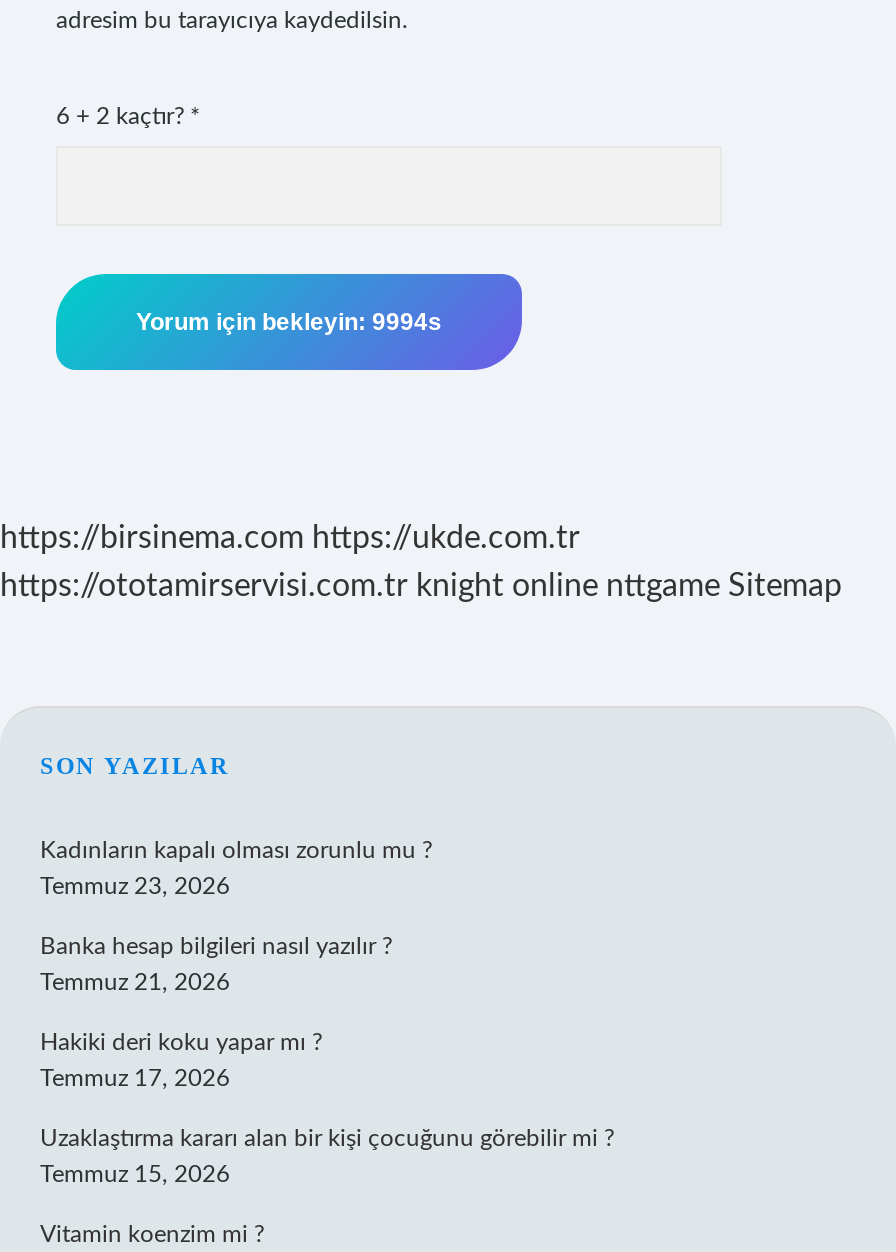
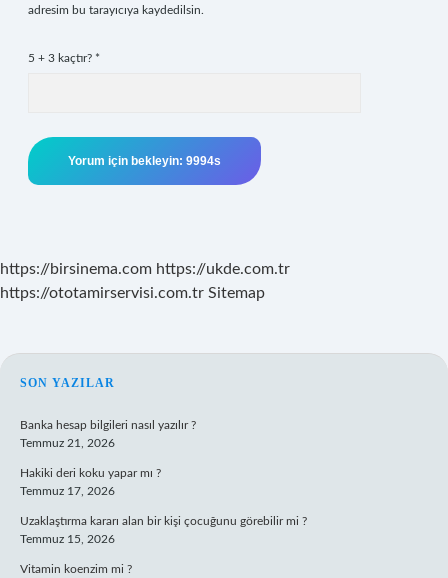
- 6 + 2 kaçtır? *
+ 5 + 3 kaçtır? *

- https://ototamirservisi.com.tr knight online nttgame Sitemap
+ https://ototamirservisi.com.tr Sitemap

- Kadınların kapalı olması zorunlu mu ?
- Temmuz 23, 2026
